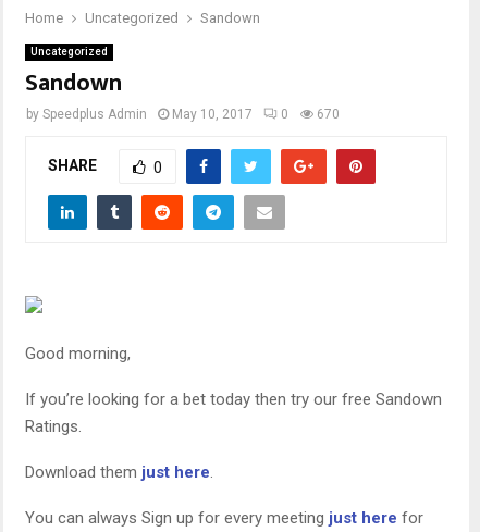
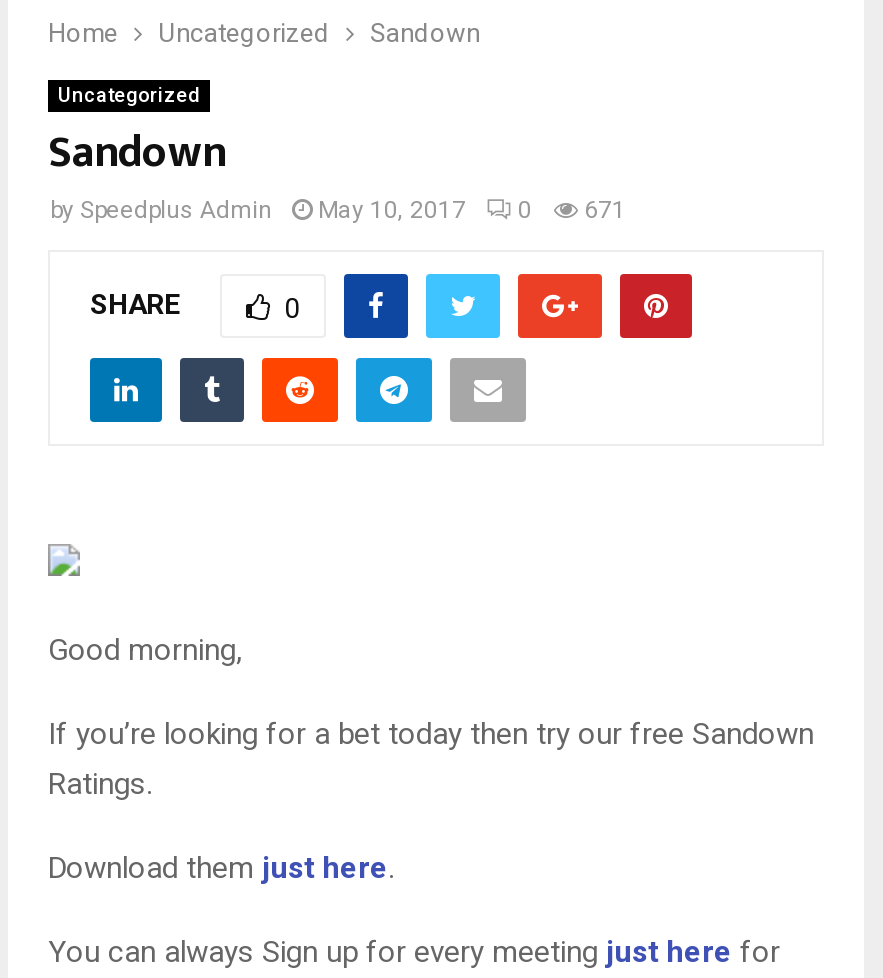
- by Speedplus Admin May 10, 2017 0 670
+ by Speedplus Admin May 10, 2017 0 671
